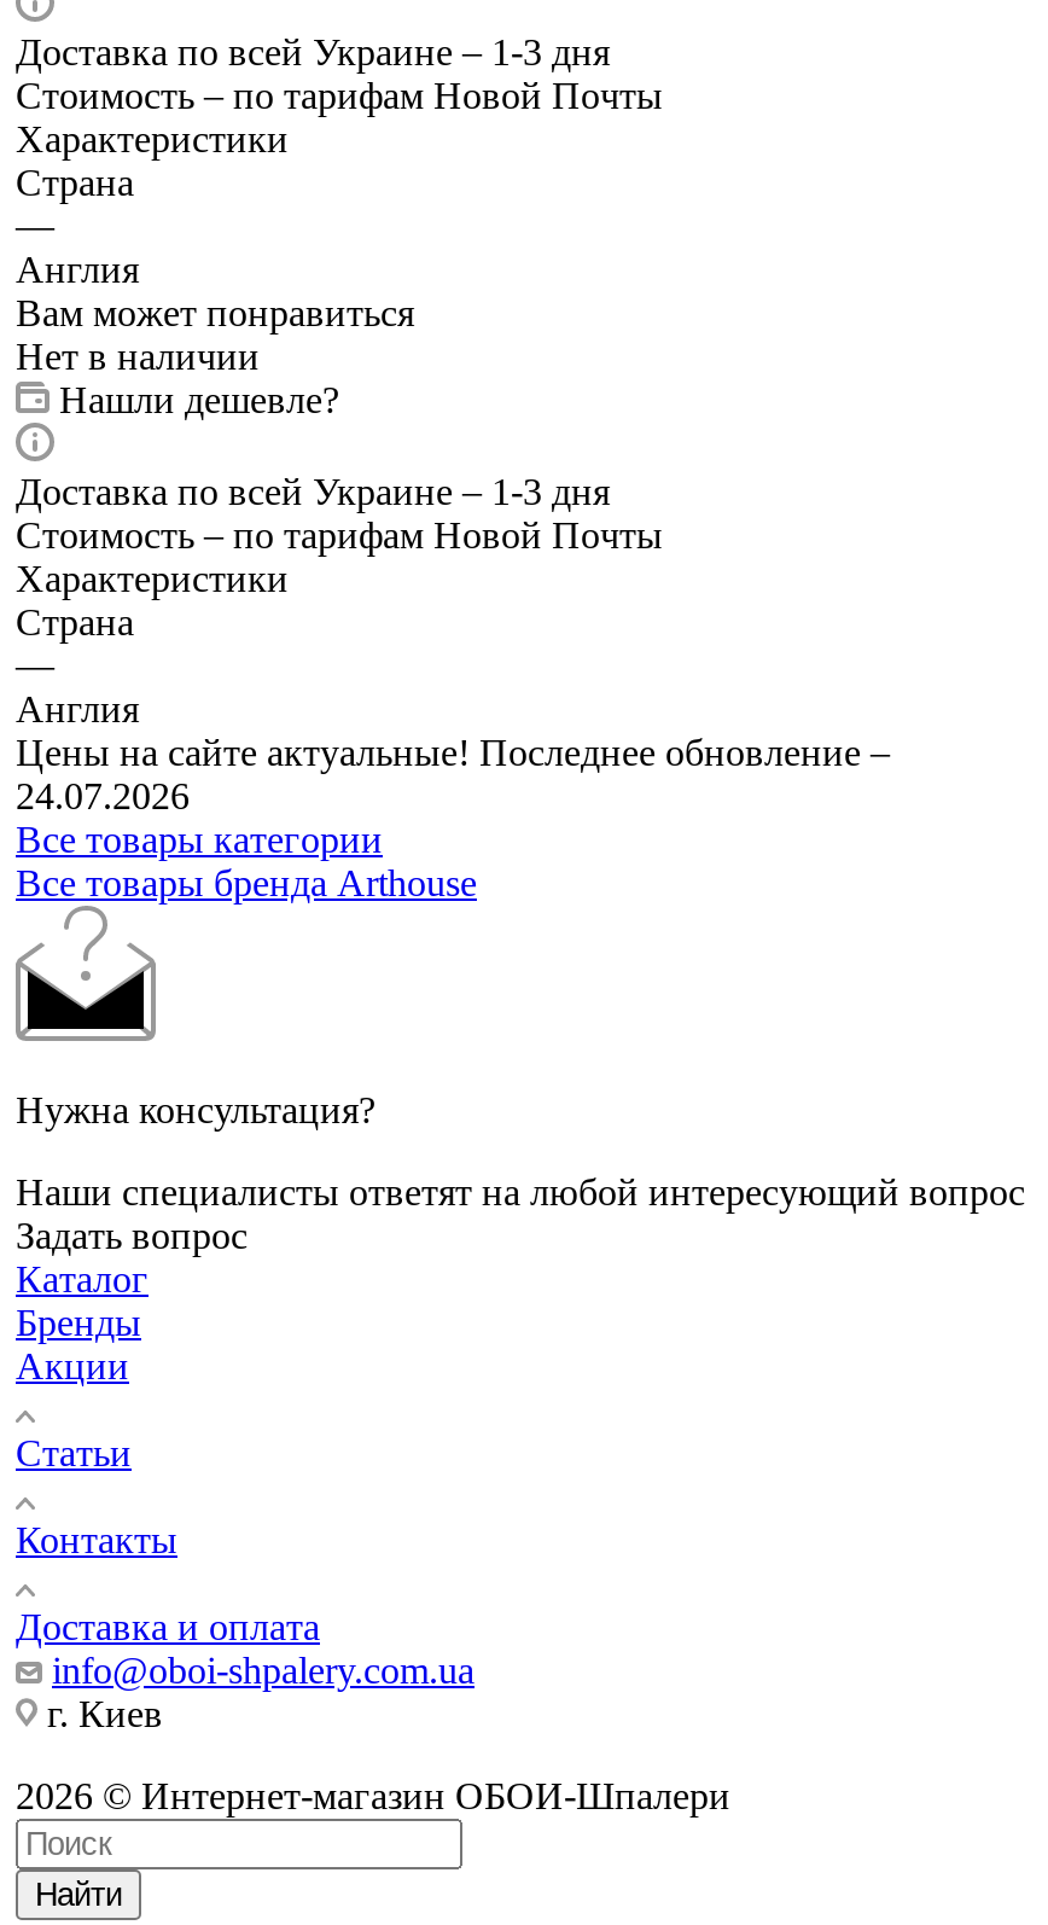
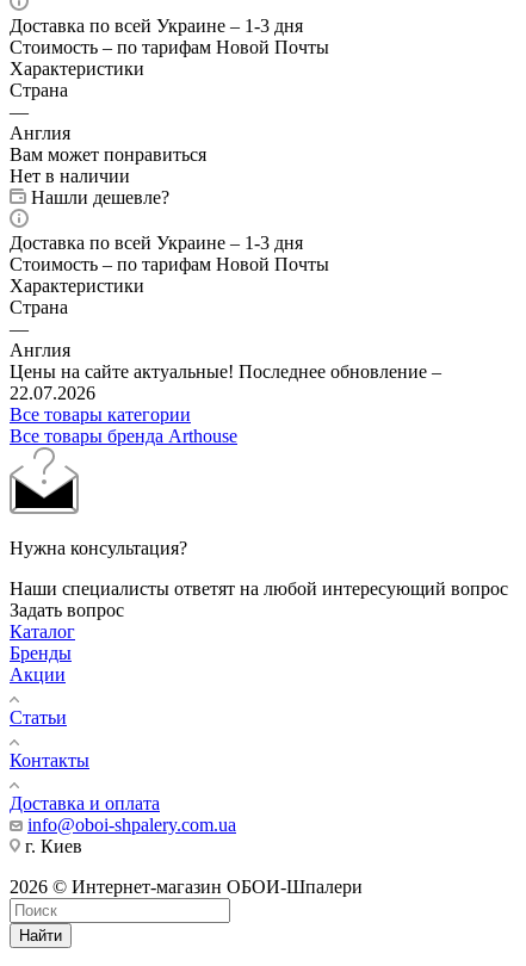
- 24.07.2026
+ 22.07.2026
